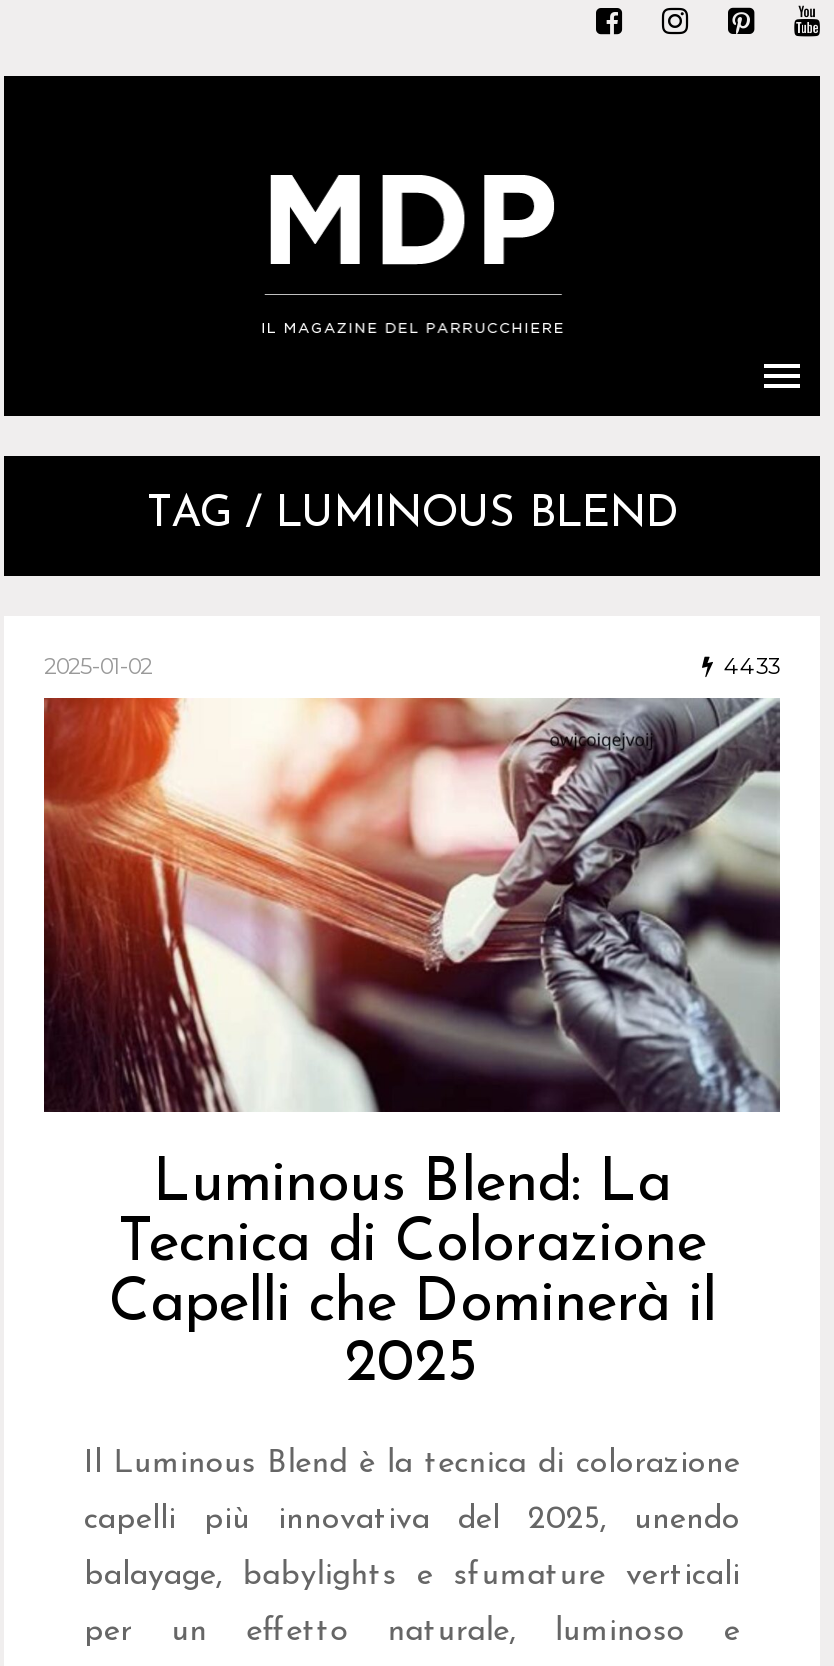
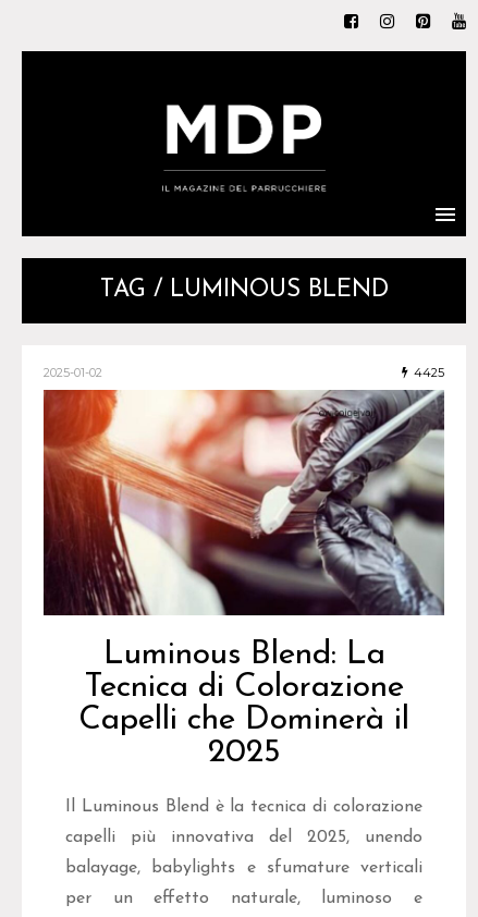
- 4433
+ 4425
